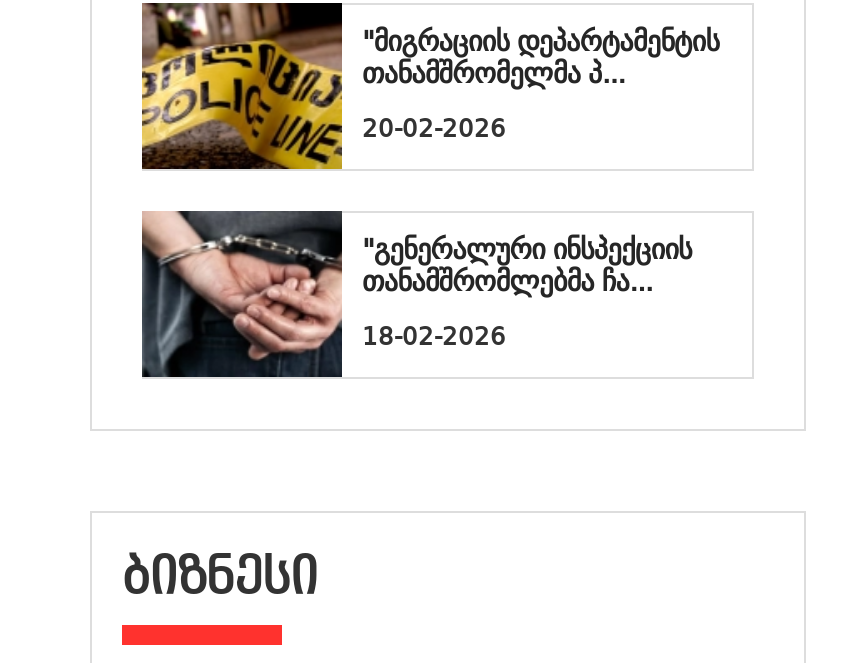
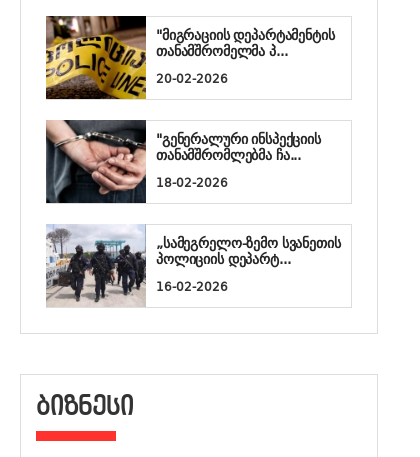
+ [image]
+ „სამეგრელო-ზემო სვანეთის
+ პოლიციის დეპარტ...
+ 16-02-2026
